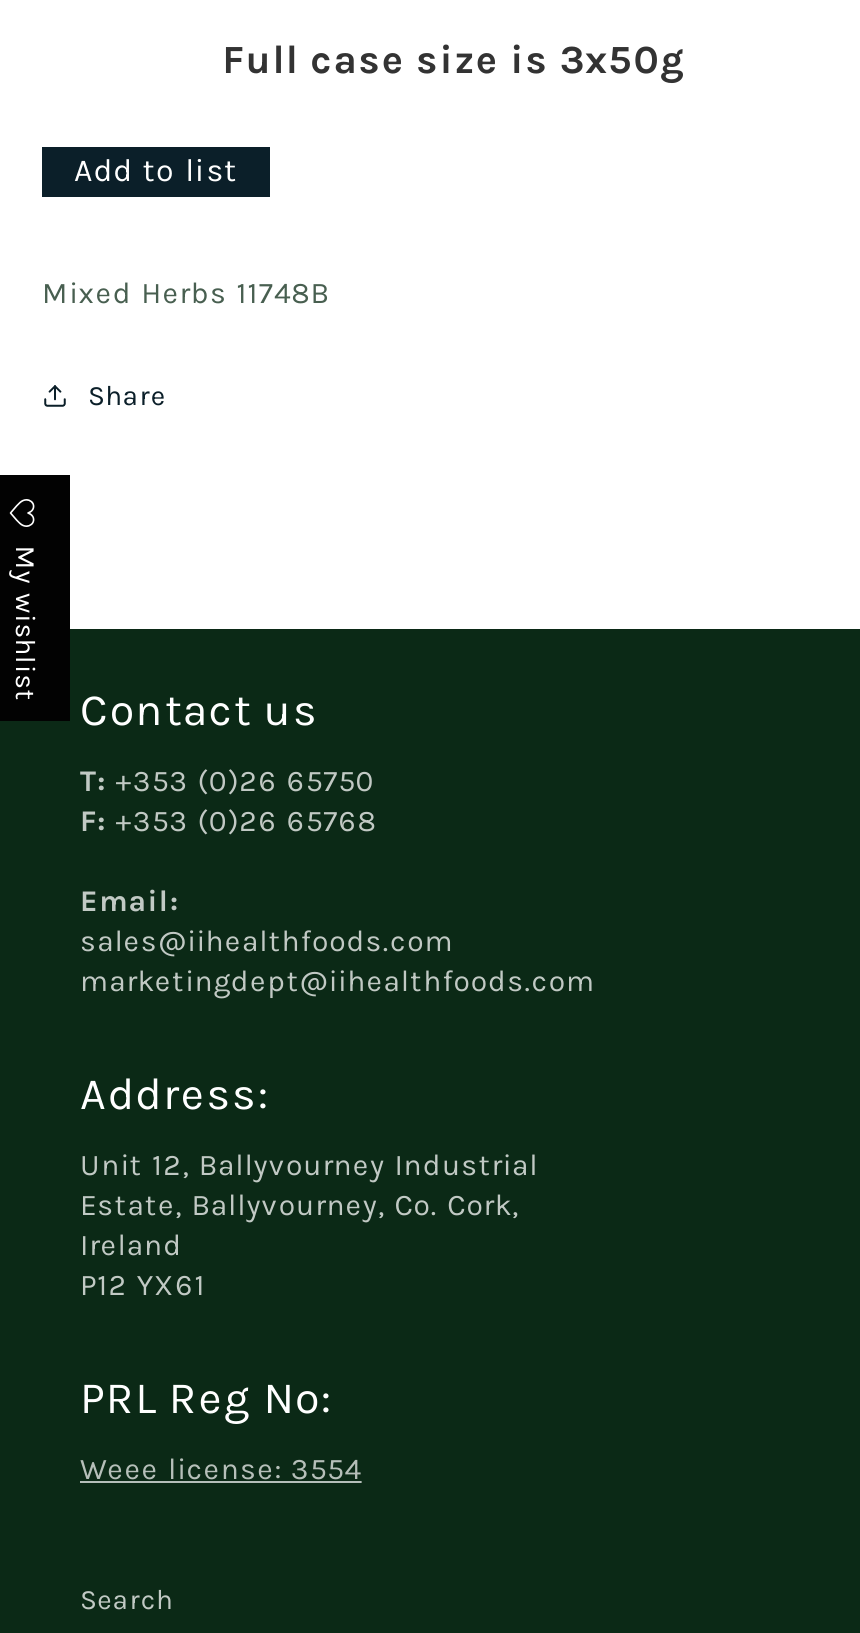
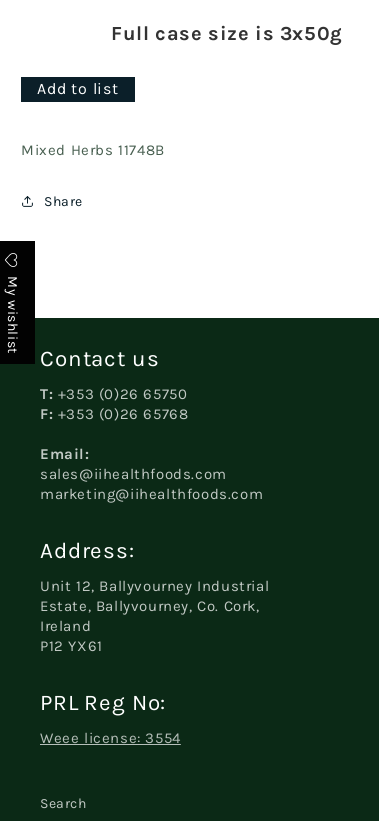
- marketingdept@iihealthfoods.com
+ marketing@iihealthfoods.com
